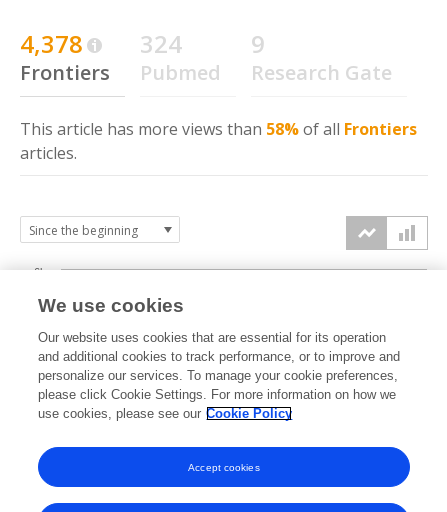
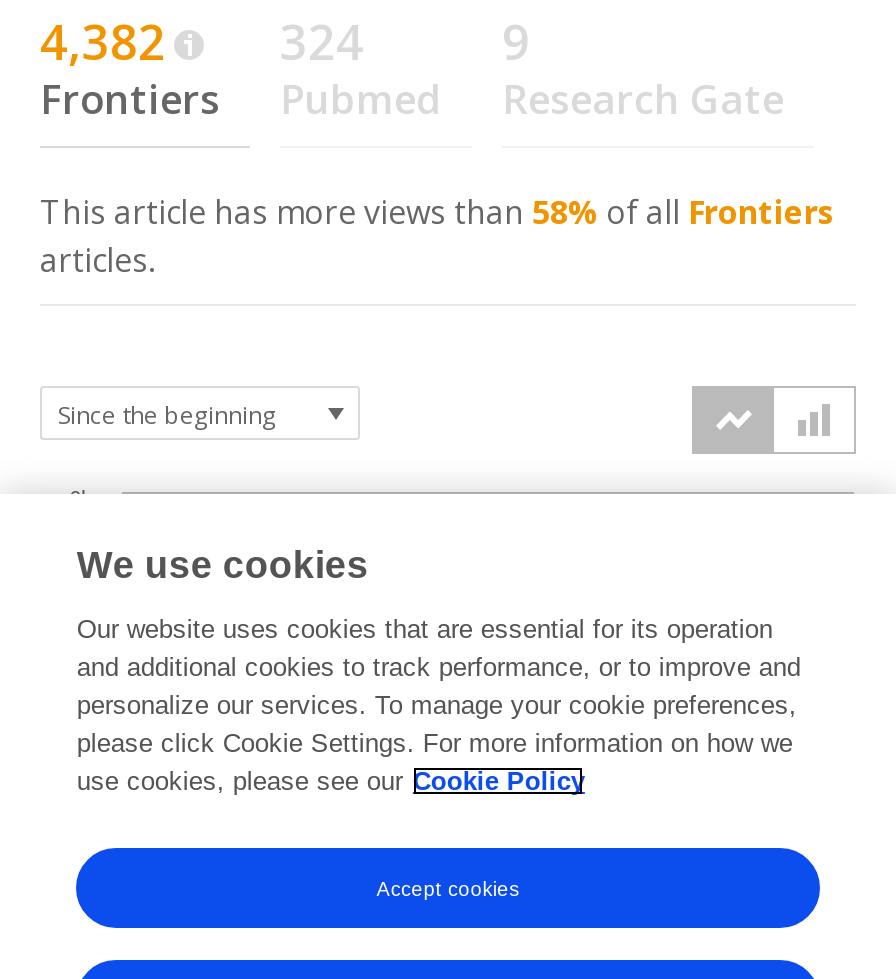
- 4,378
+ 4,382
